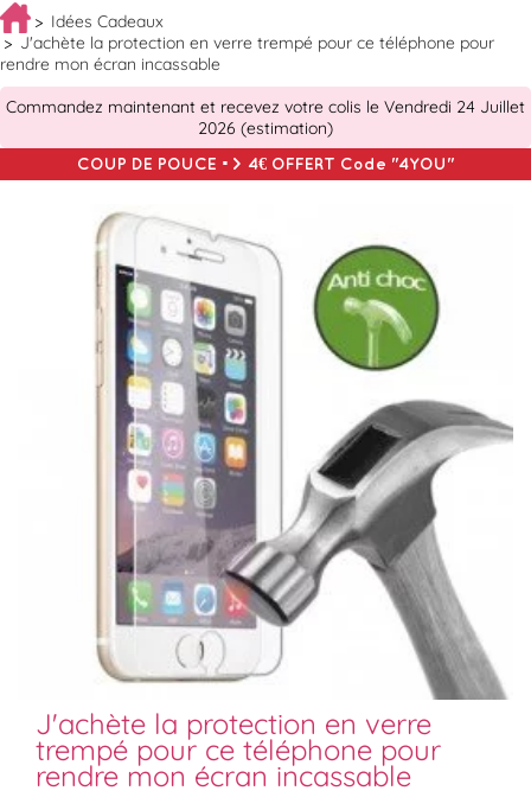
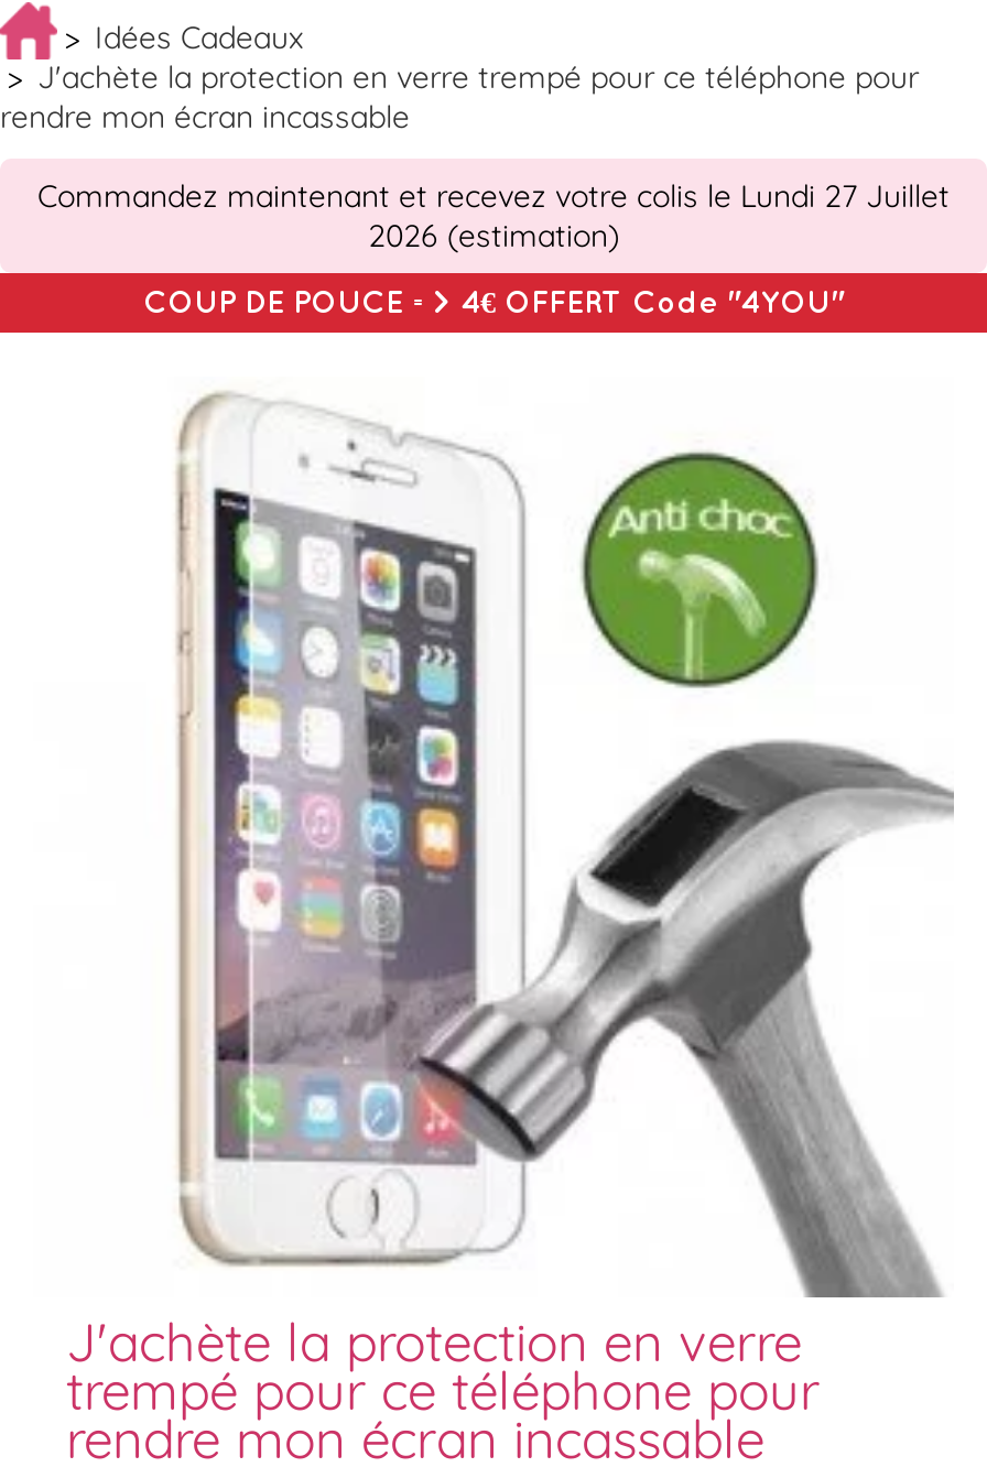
- Commandez maintenant et recevez votre colis le Vendredi 24 Juillet
+ Commandez maintenant et recevez votre colis le Lundi 27 Juillet
